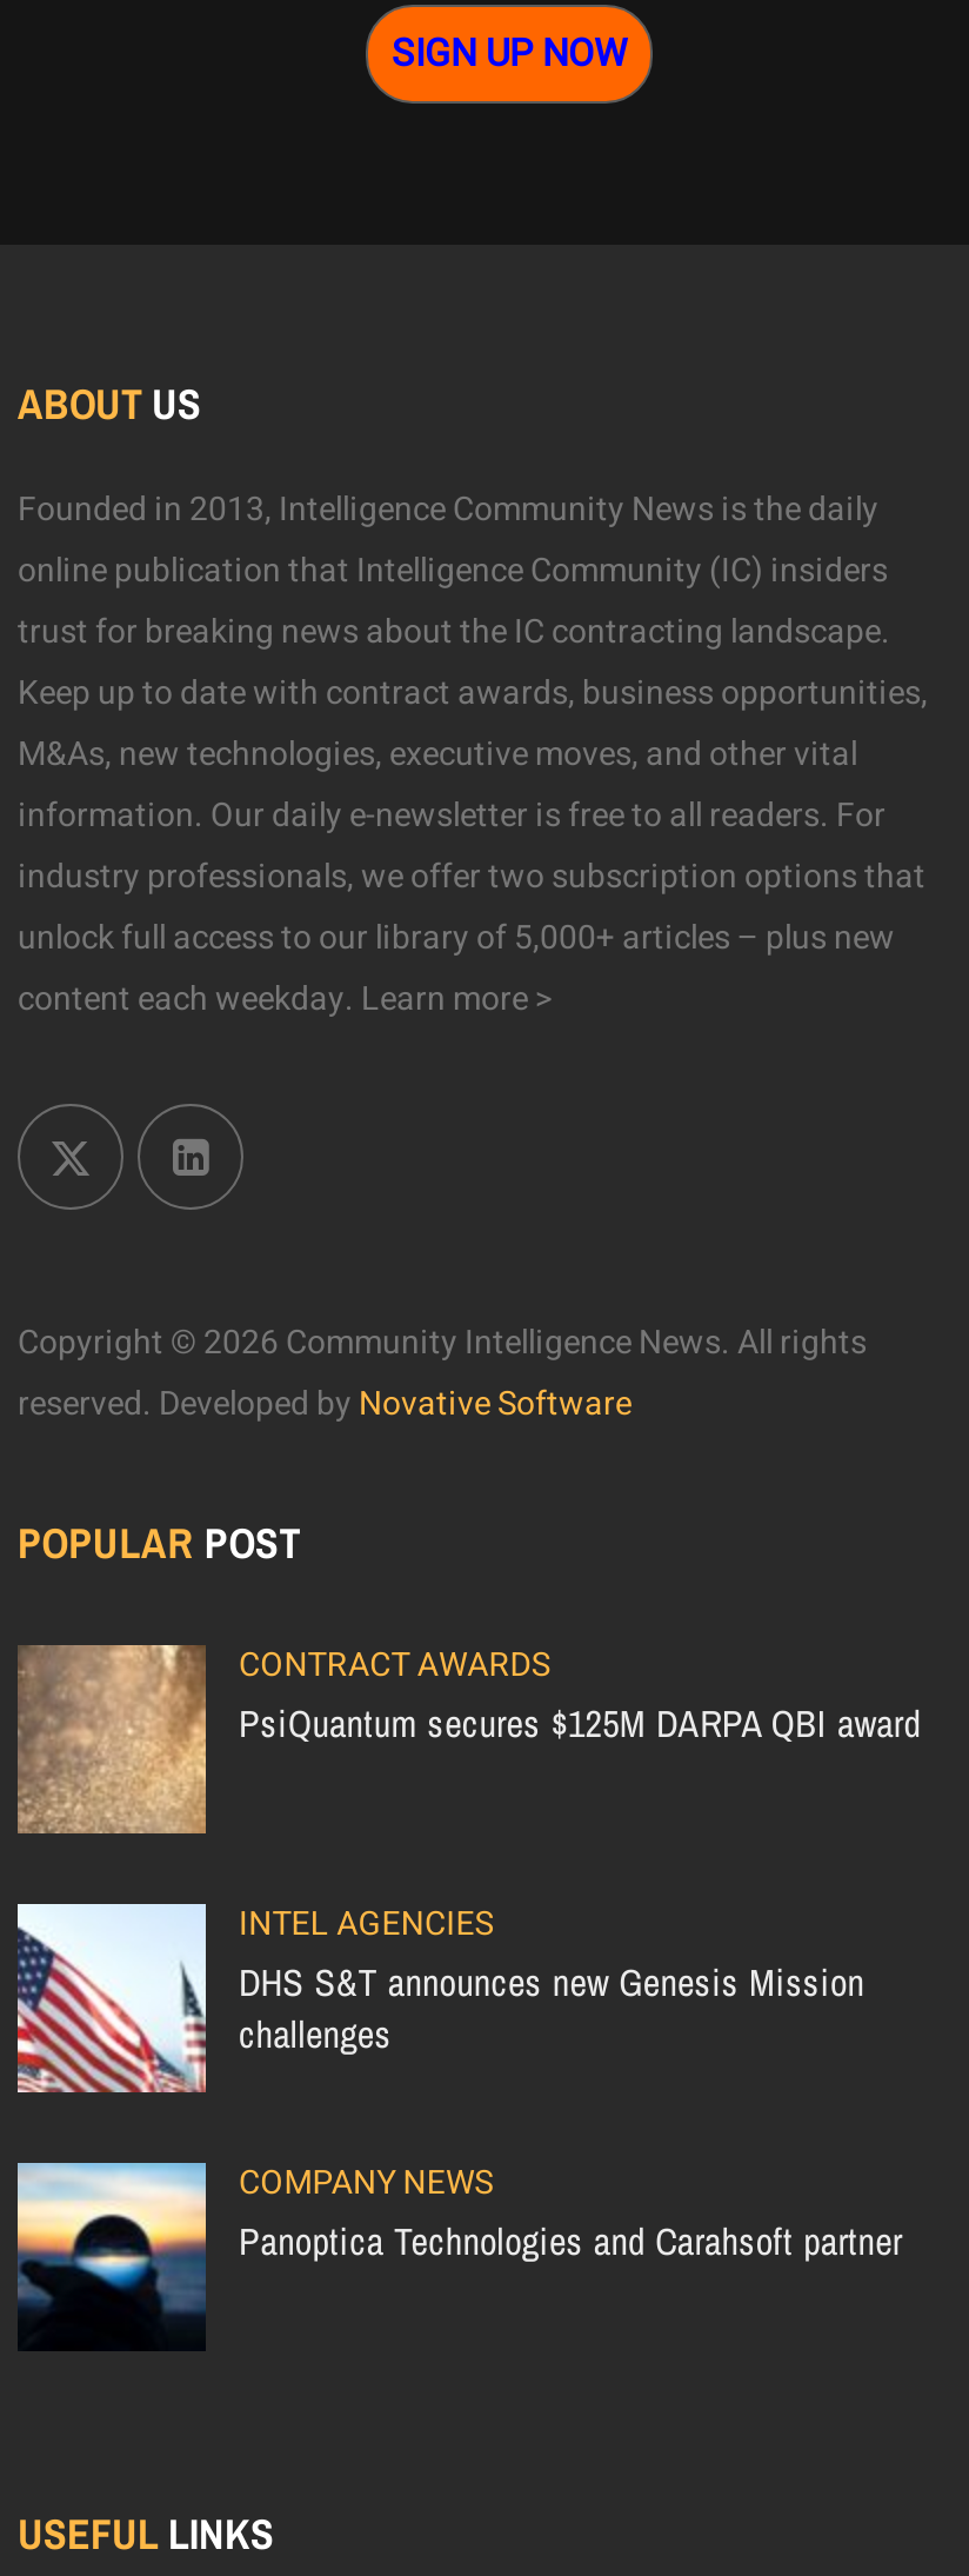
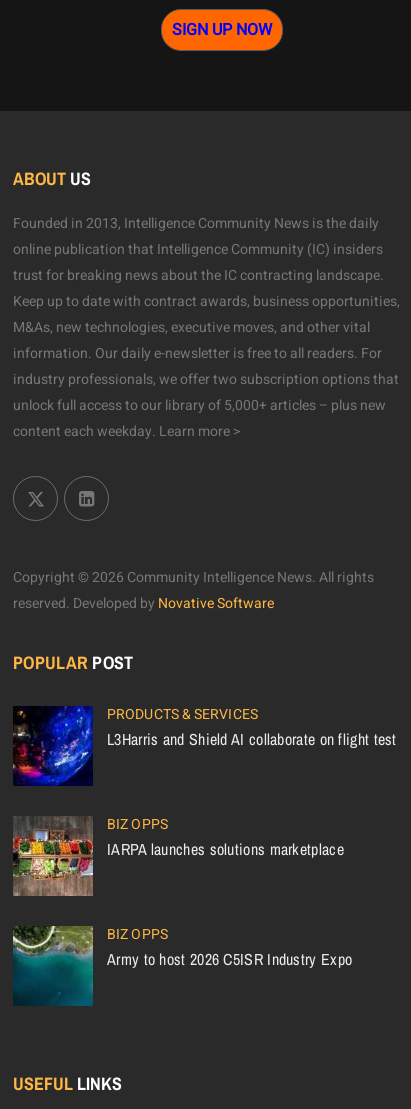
- [image]
- CONTRACT AWARDS
- PsiQuantum secures $125M DARPA QBI award
+ [image]
+ PRODUCTS & SERVICES
+ L3Harris and Shield AI collaborate on flight test

- [image]
- INTEL AGENCIES
- DHS S&T announces new Genesis Mission
- challenges
+ [image]
+ BIZ OPPS
+ IARPA launches solutions marketplace

- [image]
- COMPANY NEWS
- Panoptica Technologies and Carahsoft partner
+ [image]
+ BIZ OPPS
+ Army to host 2026 C5ISR Industry Expo
